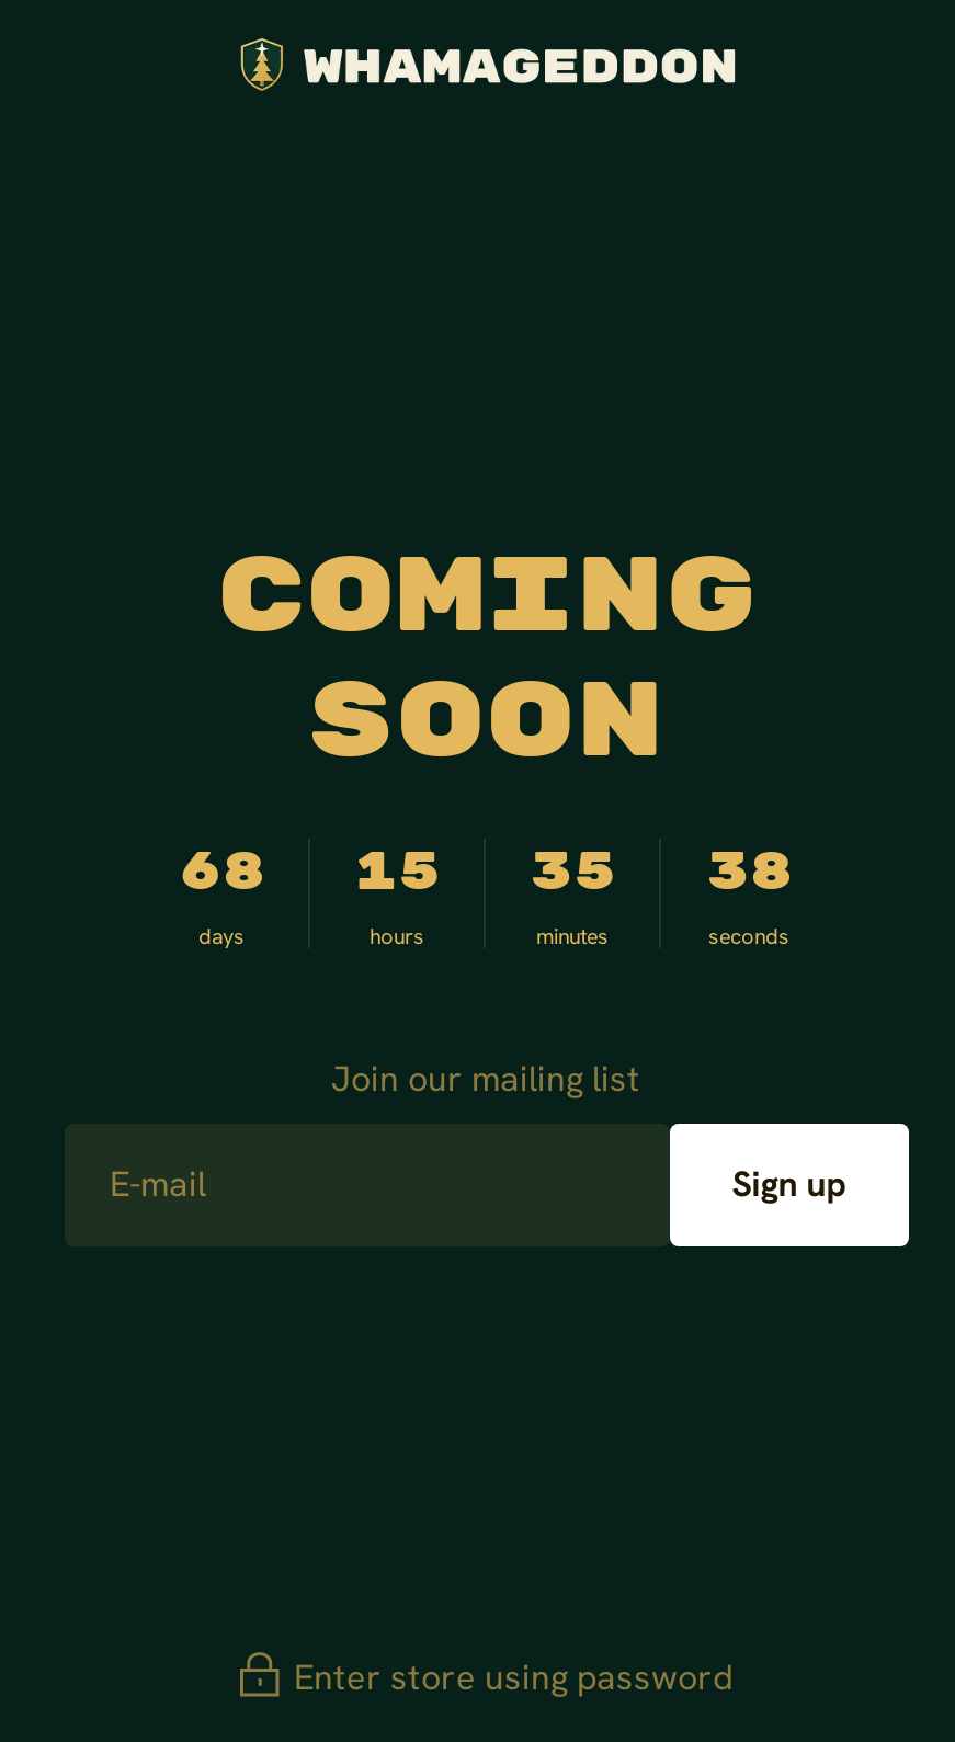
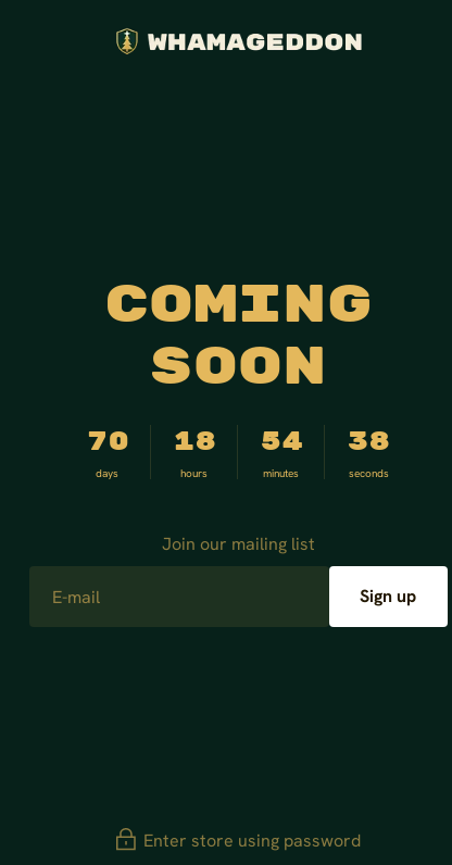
- 68
+ 70

- 15
+ 18

- 35
+ 54
